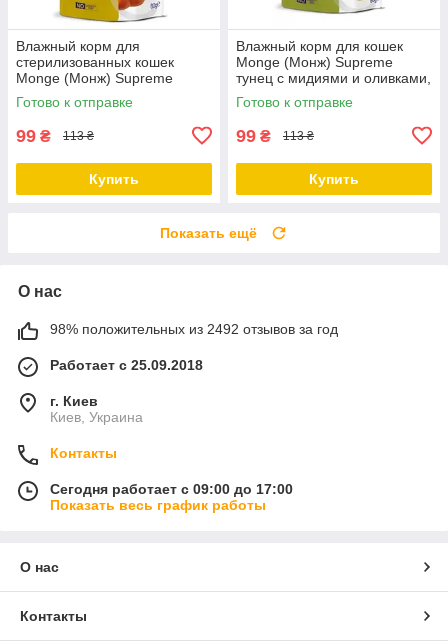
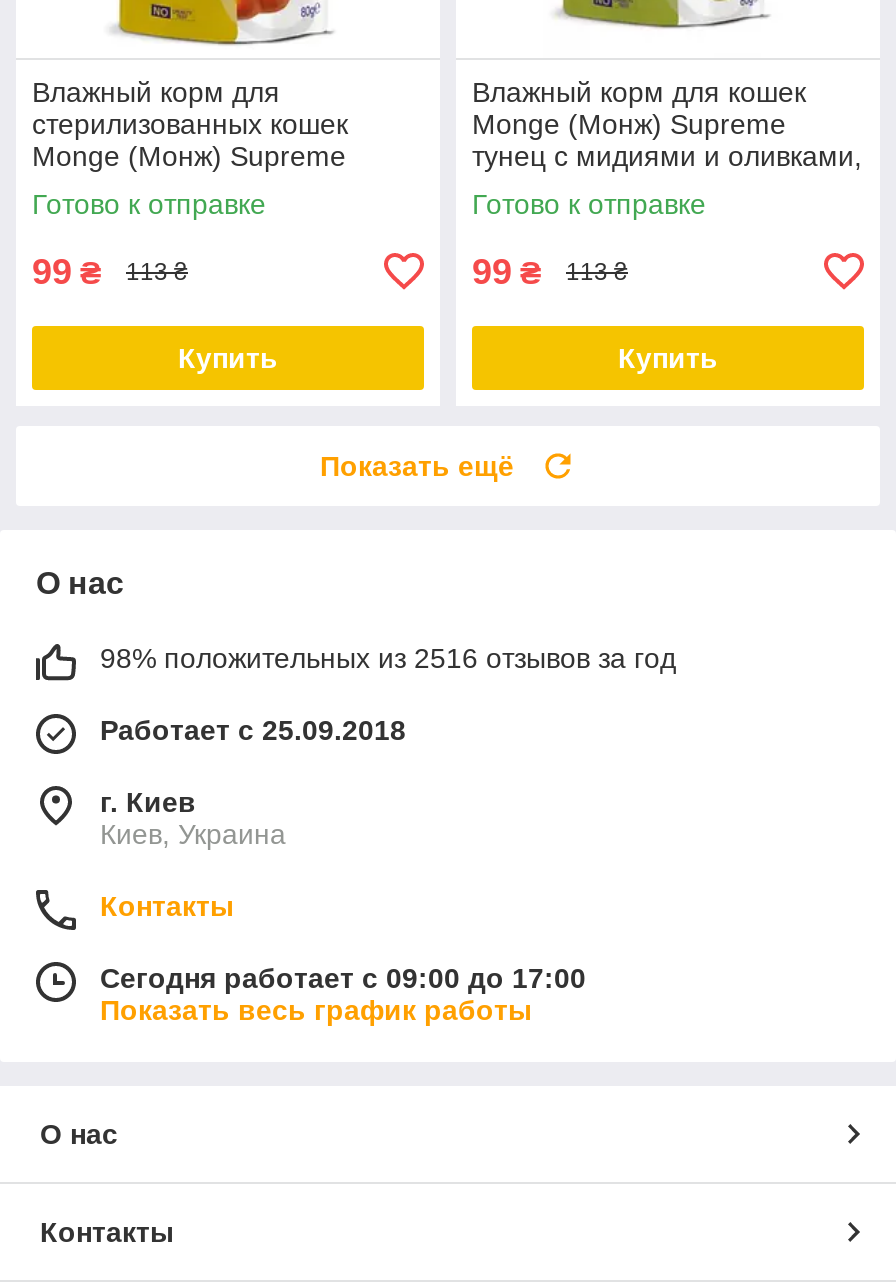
- 98% положительных из 2492 отзывов за год
+ 98% положительных из 2516 отзывов за год
